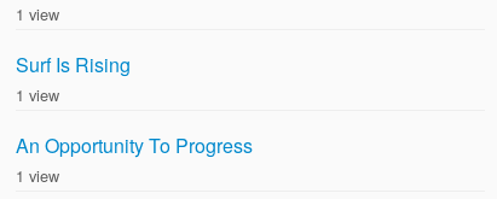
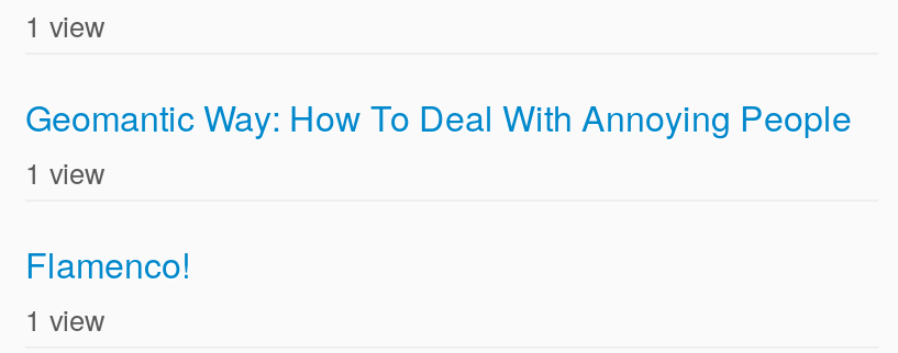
- Surf Is Rising
+ Geomantic Way: How To Deal With Annoying People

- An Opportunity To Progress
+ Flamenco!
